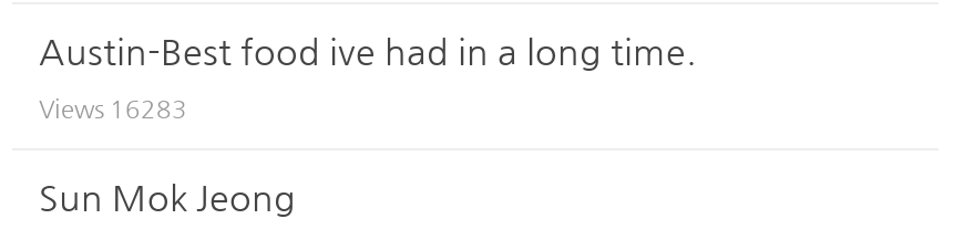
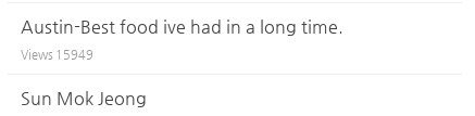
- Views 16283
+ Views 15949
